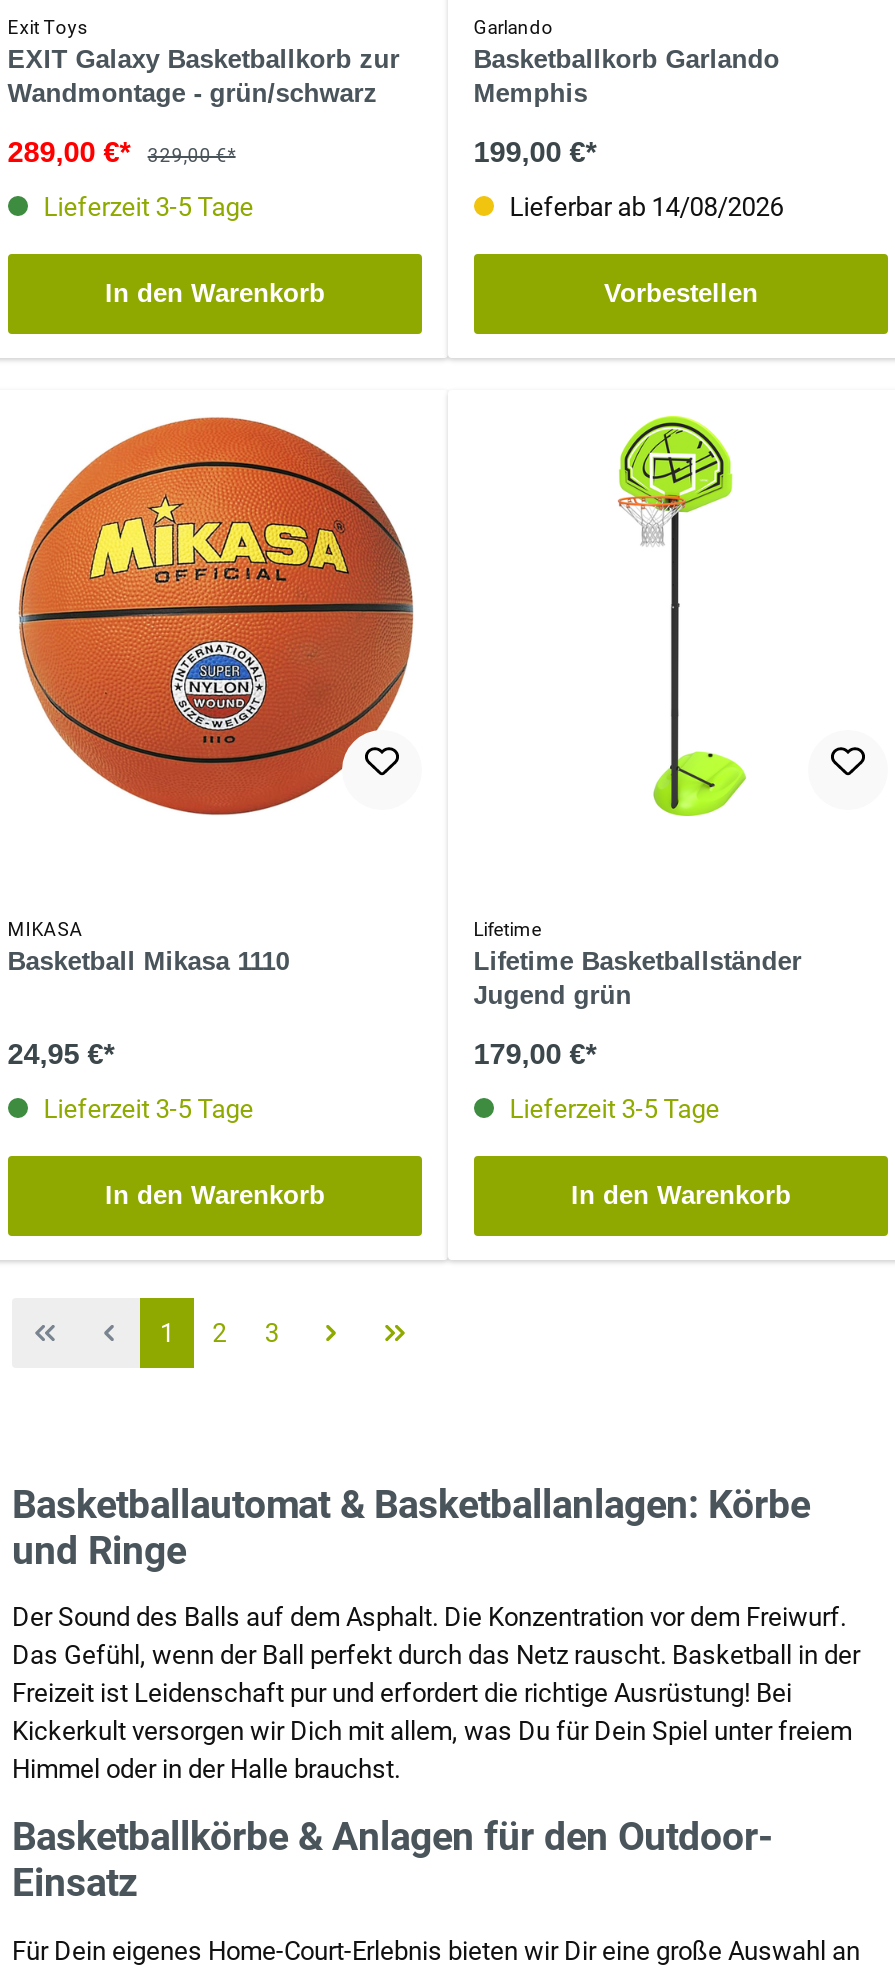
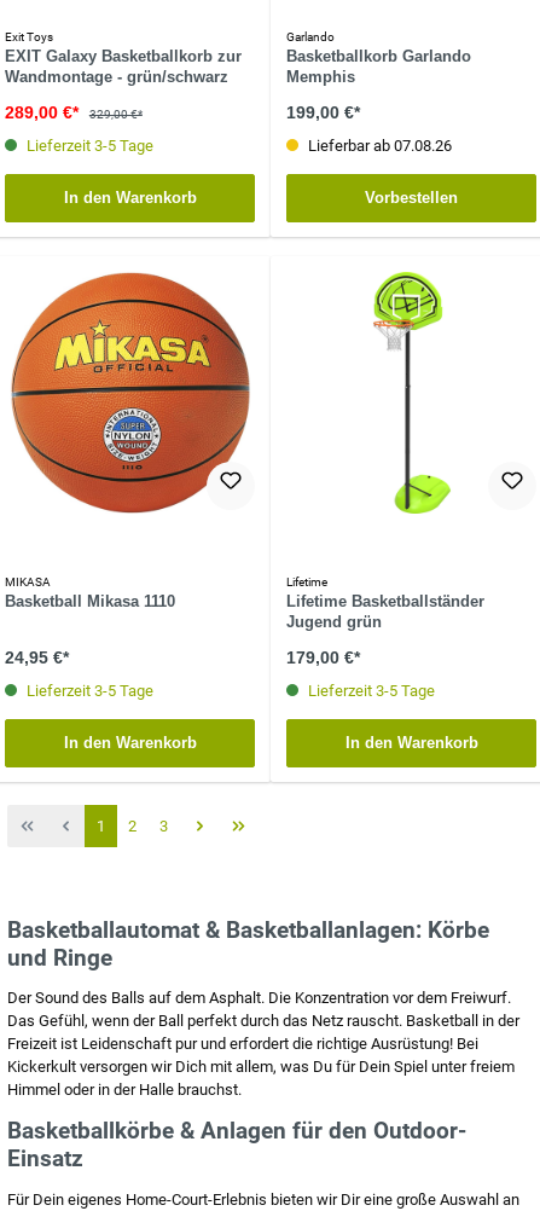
- Lieferbar ab 14/08/2026
+ Lieferbar ab 07.08.26
